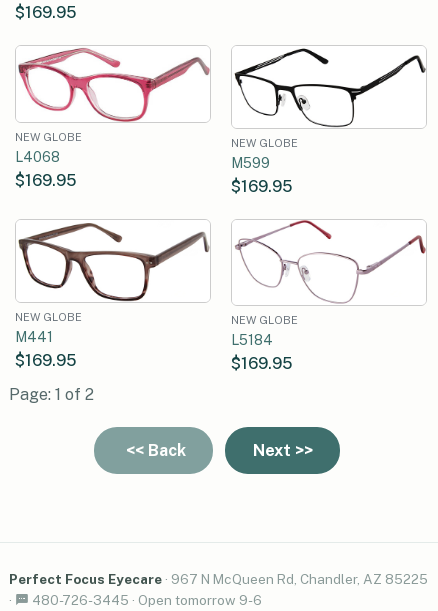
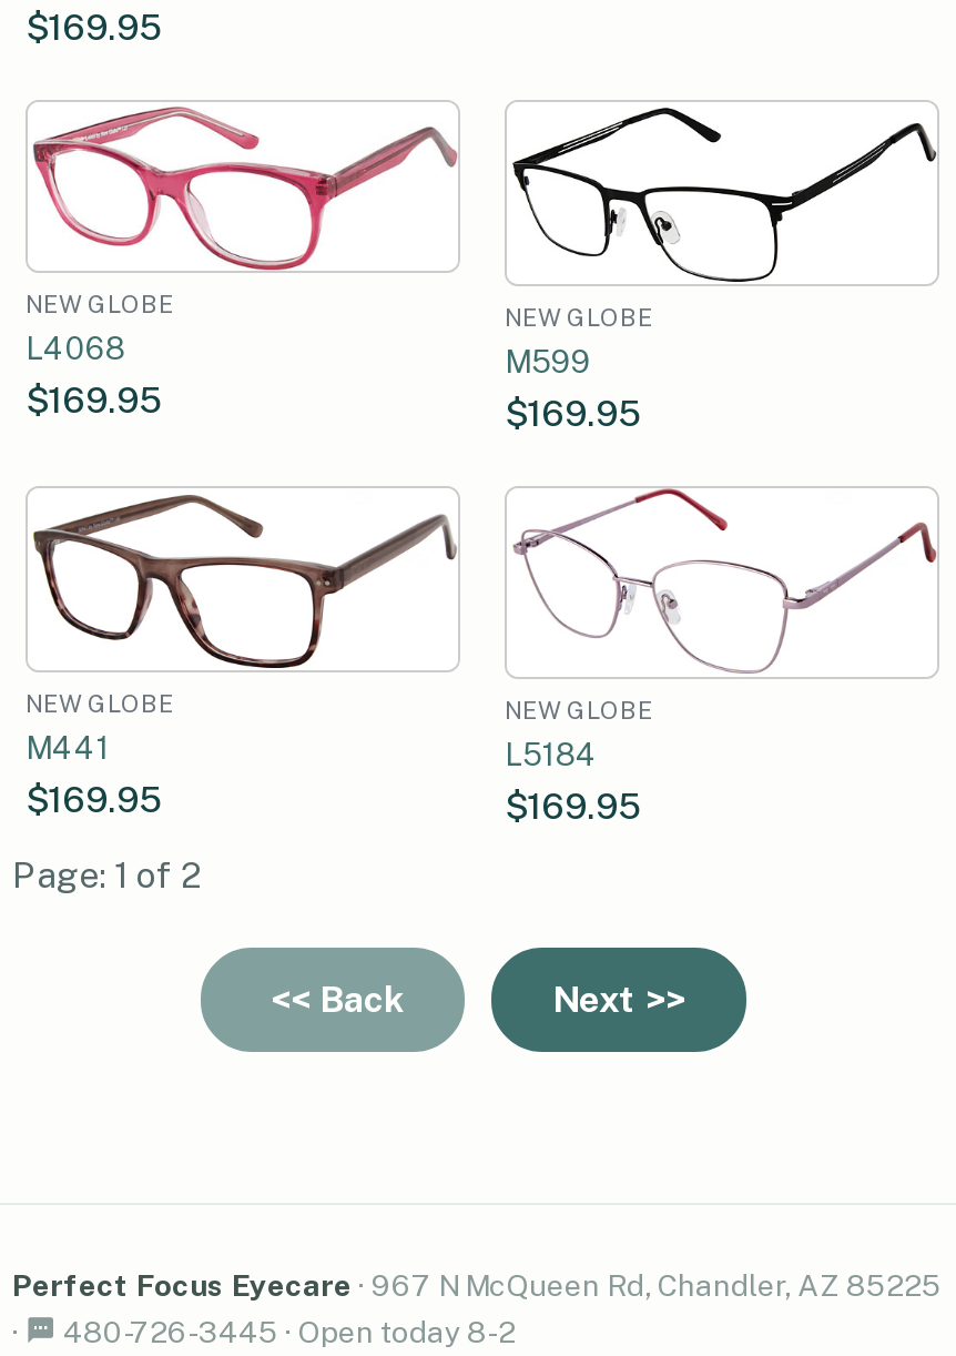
- 480-726-3445 · Open tomorrow 9-6
+ 480-726-3445 · Open today 8-2
